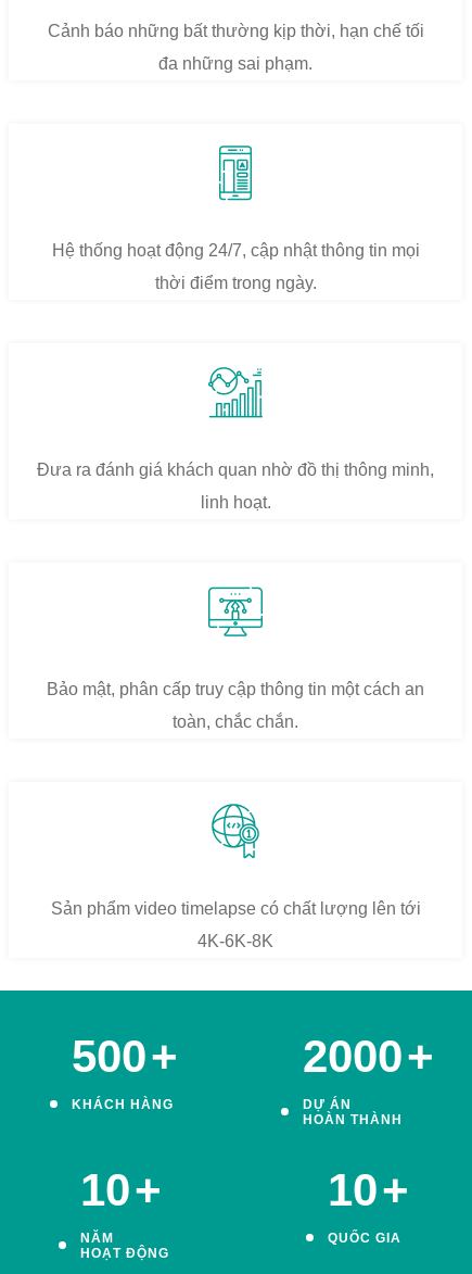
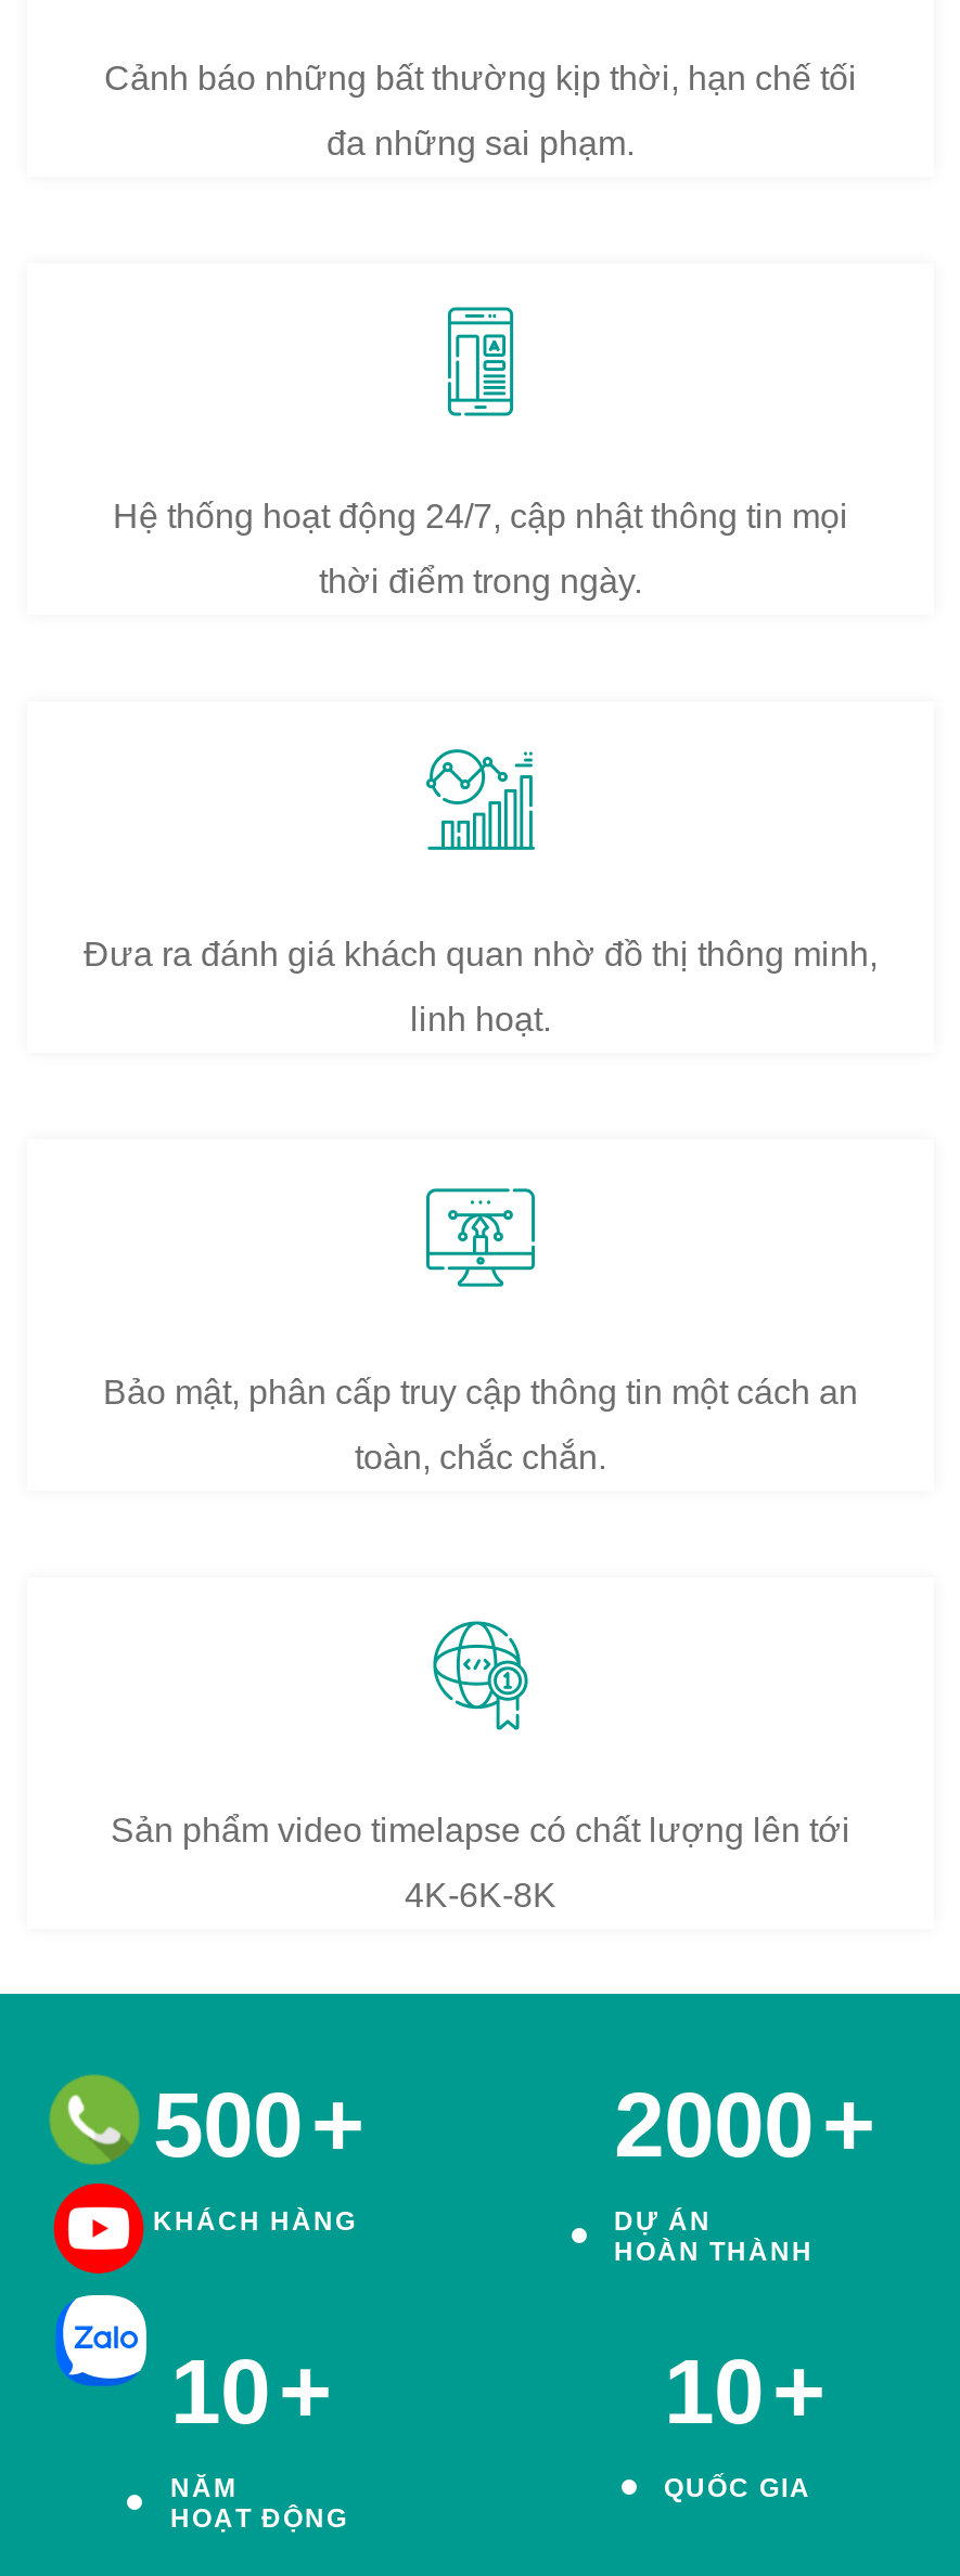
+ [image]

+ [image]

+ [image]
